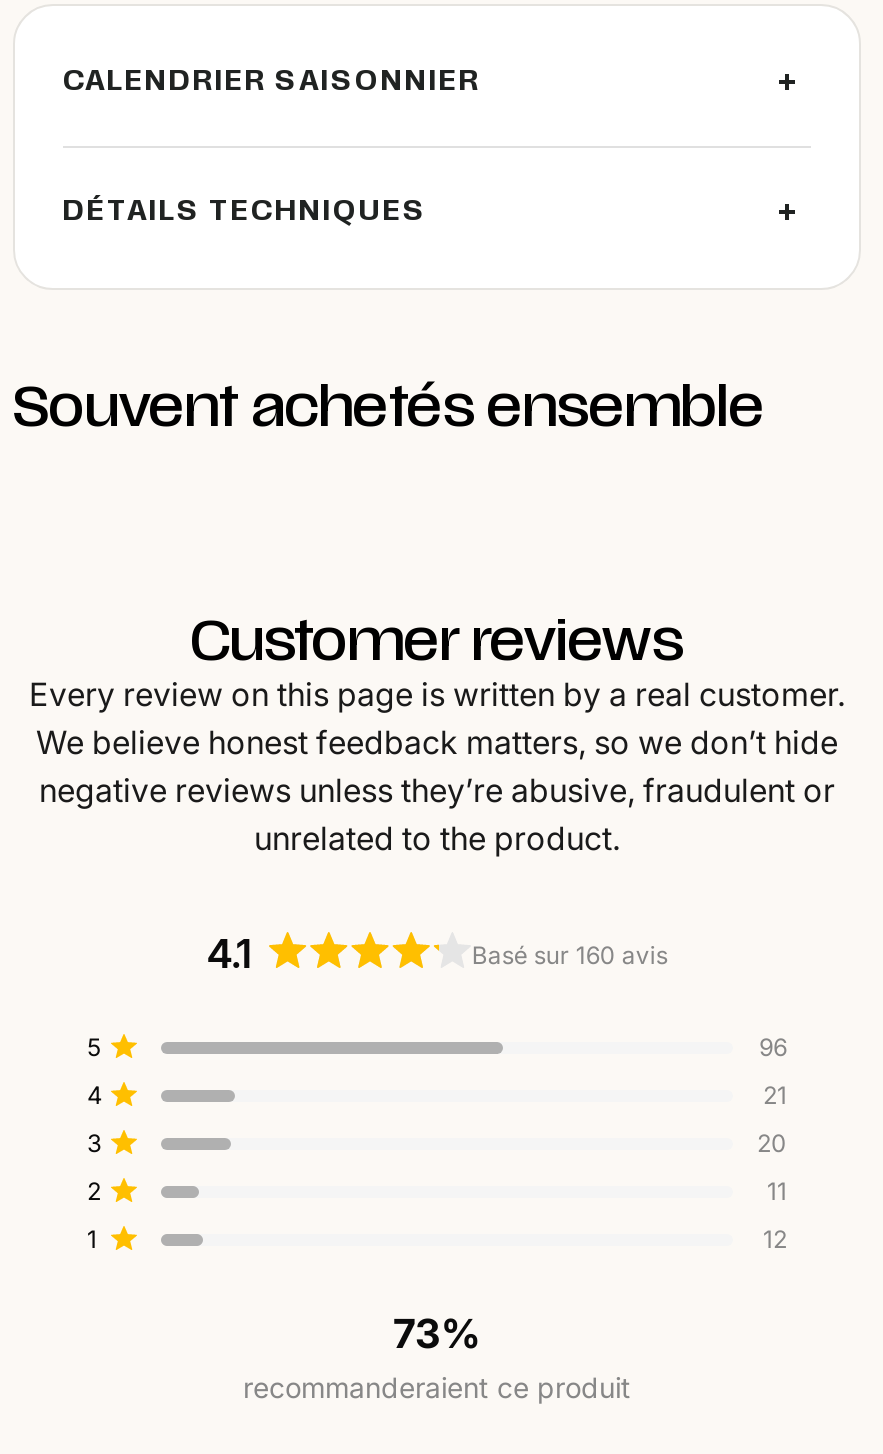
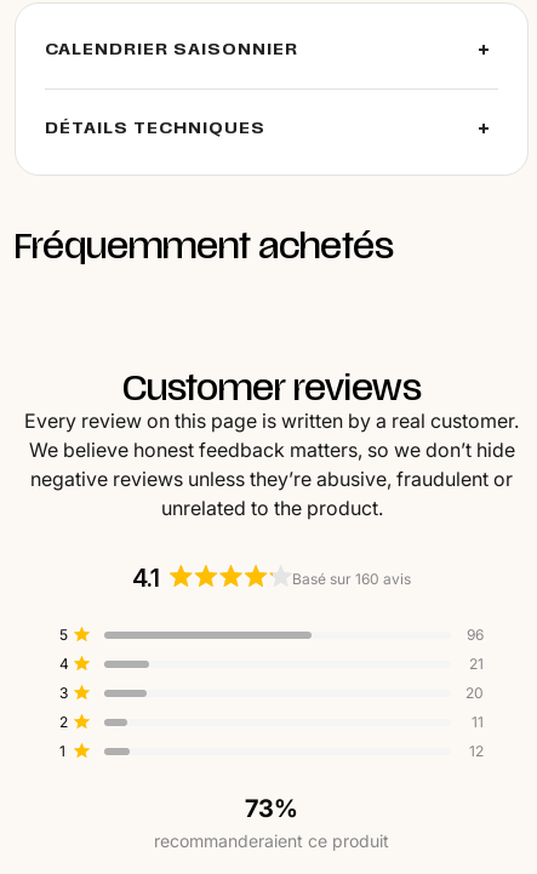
- Souvent achetés ensemble
+ Fréquemment achetés
